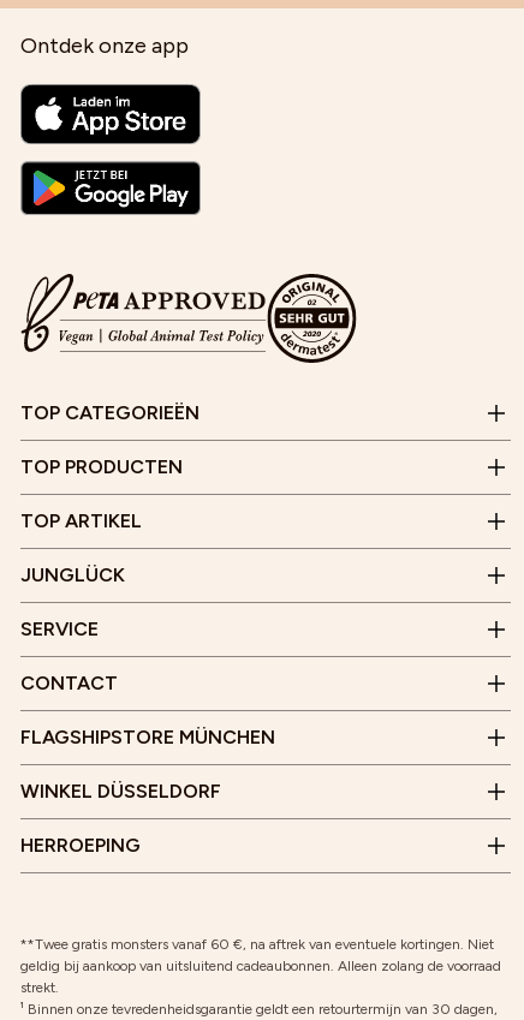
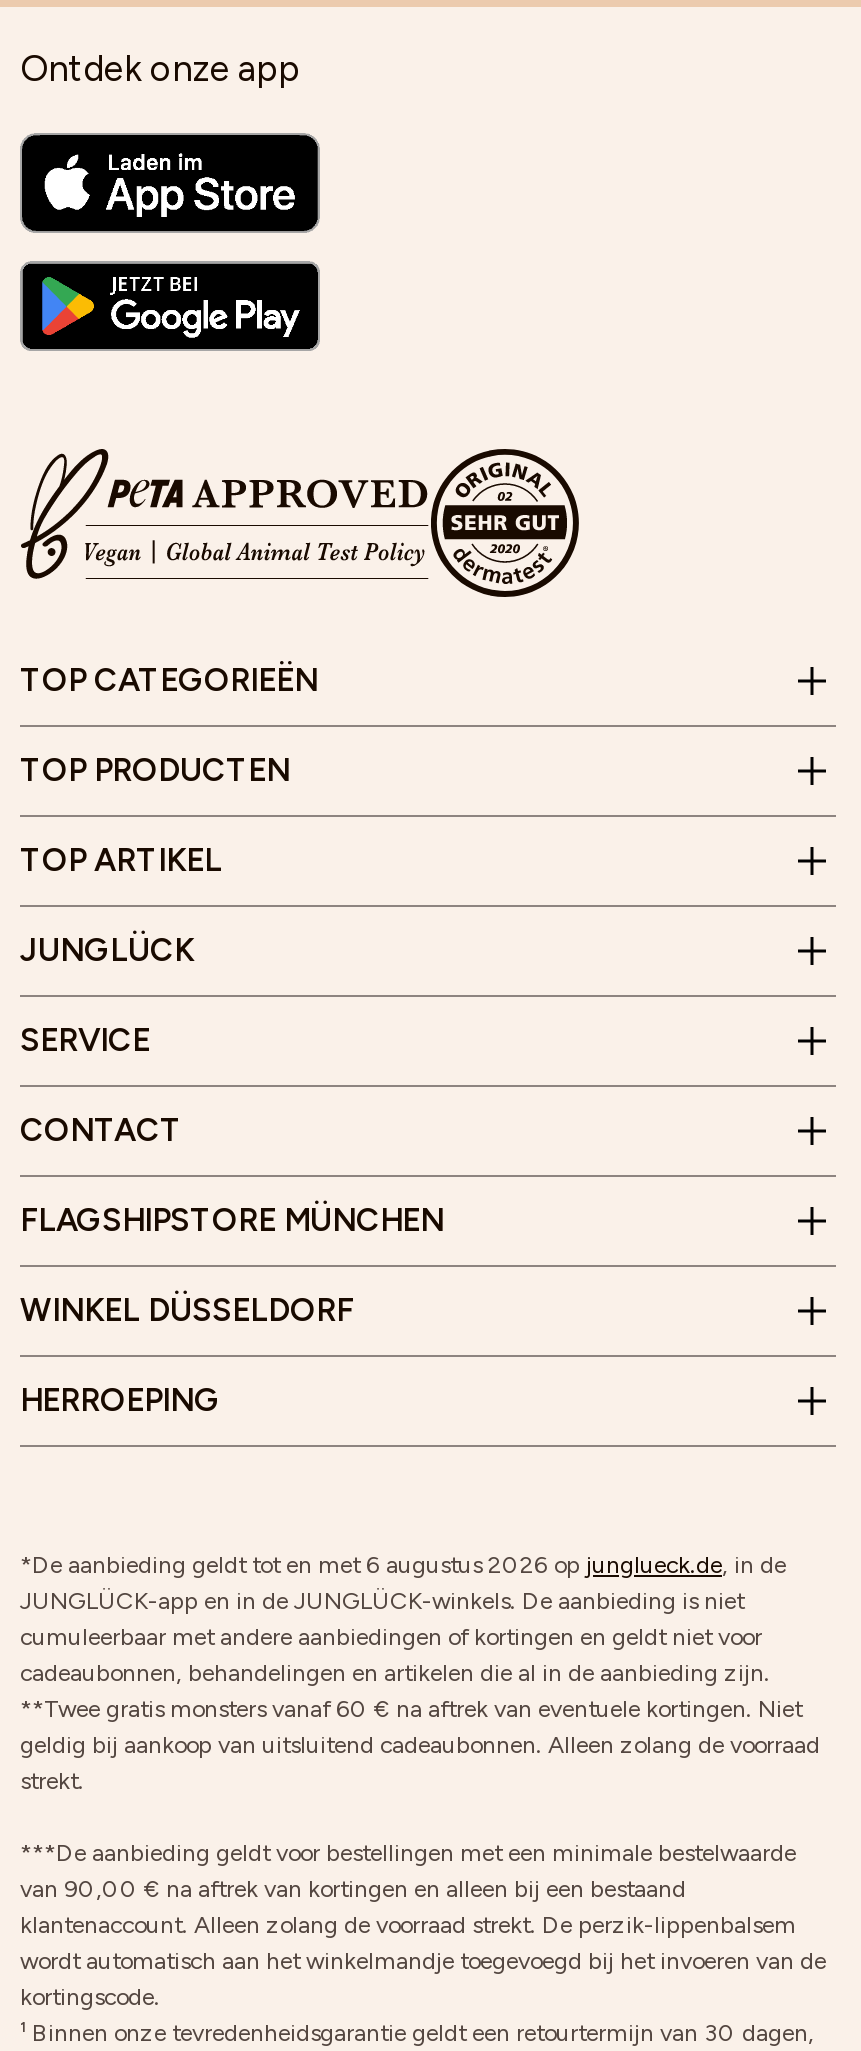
- **Twee gratis monsters vanaf 60 €, na aftrek van eventuele kortingen. Niet
+ *De aanbieding geldt tot en met 6 augustus 2026 op junglueck.de, in de
+ JUNGLÜCK-app en in de JUNGLÜCK-winkels. De aanbieding is niet
+ cumuleerbaar met andere aanbiedingen of kortingen en geldt niet voor
+ cadeaubonnen, behandelingen en artikelen die al in de aanbieding zijn.
+ **Twee gratis monsters vanaf 60 € na aftrek van eventuele kortingen. Niet

+ ***De aanbieding geldt voor bestellingen met een minimale bestelwaarde
+ van 90,00 € na aftrek van kortingen en alleen bij een bestaand
+ klantenaccount. Alleen zolang de voorraad strekt. De perzik-lippenbalsem
+ wordt automatisch aan het winkelmandje toegevoegd bij het invoeren van de
+ kortingscode.
